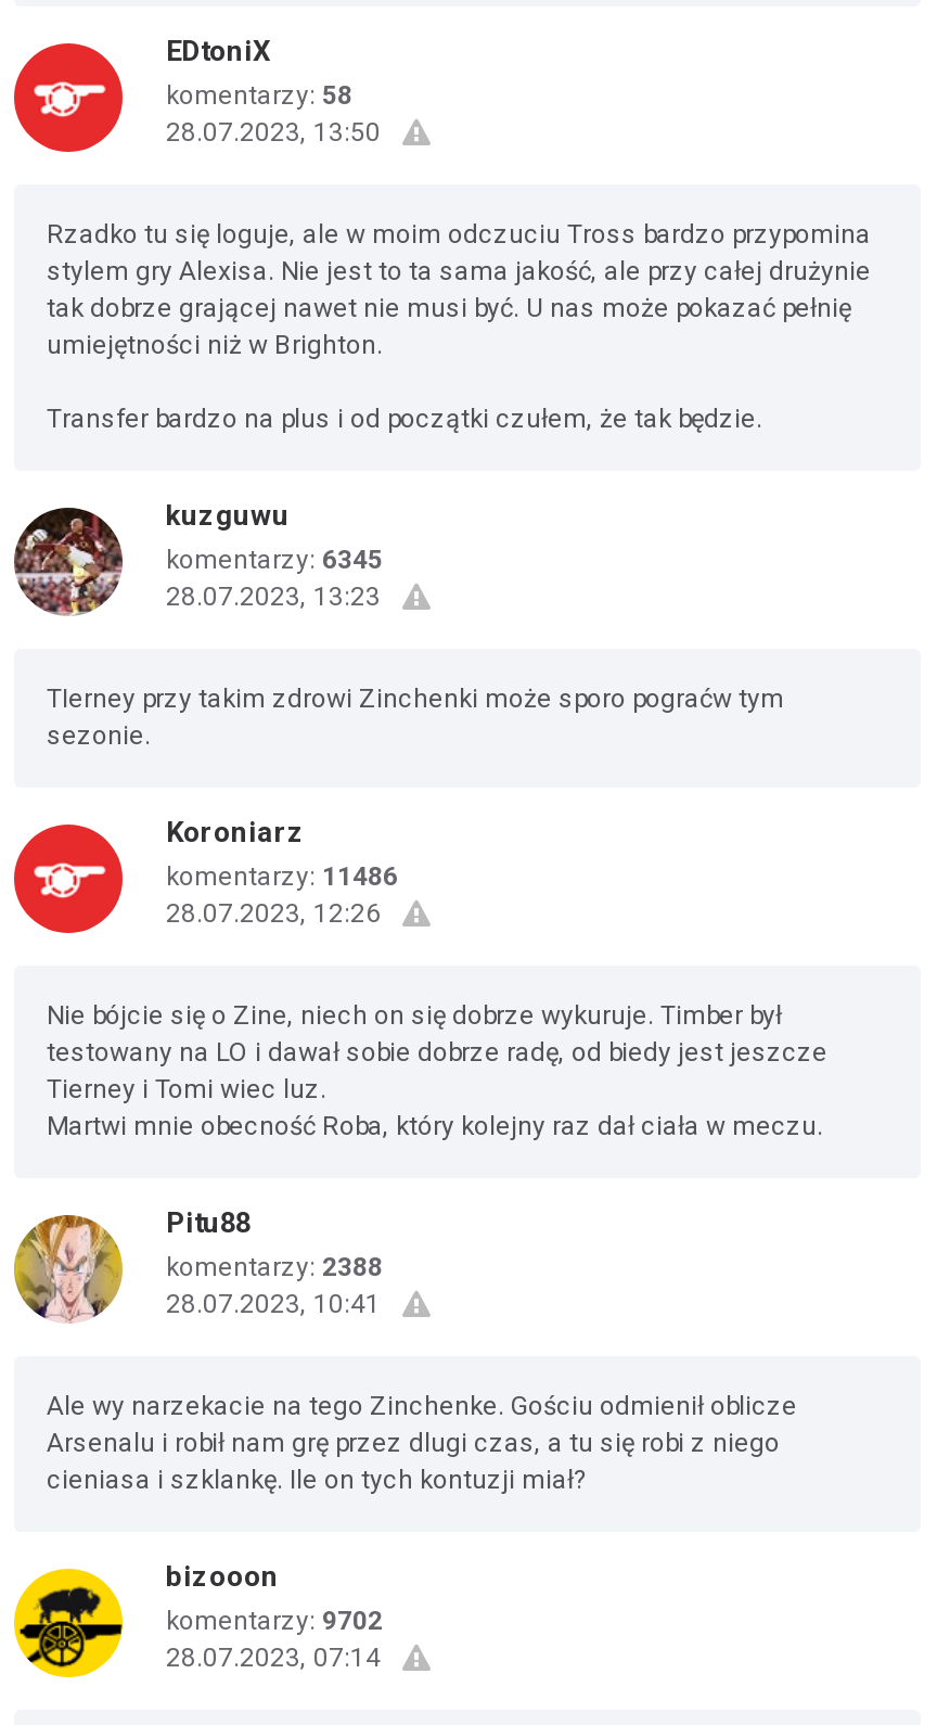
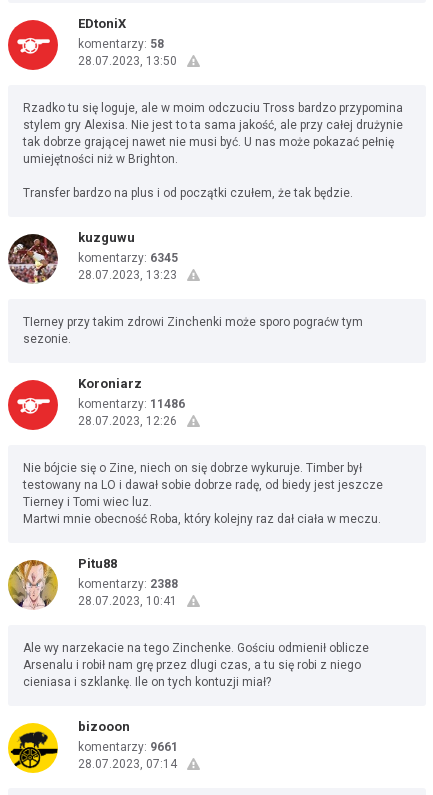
- komentarzy: 9702
+ komentarzy: 9661
